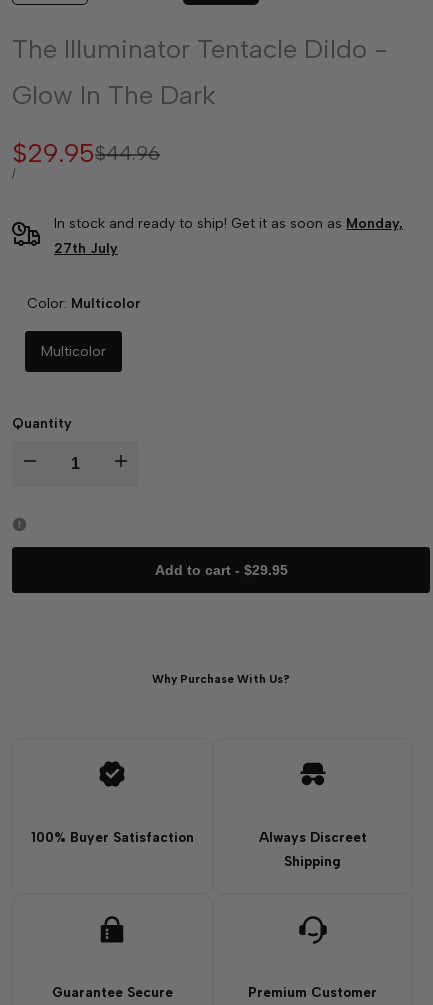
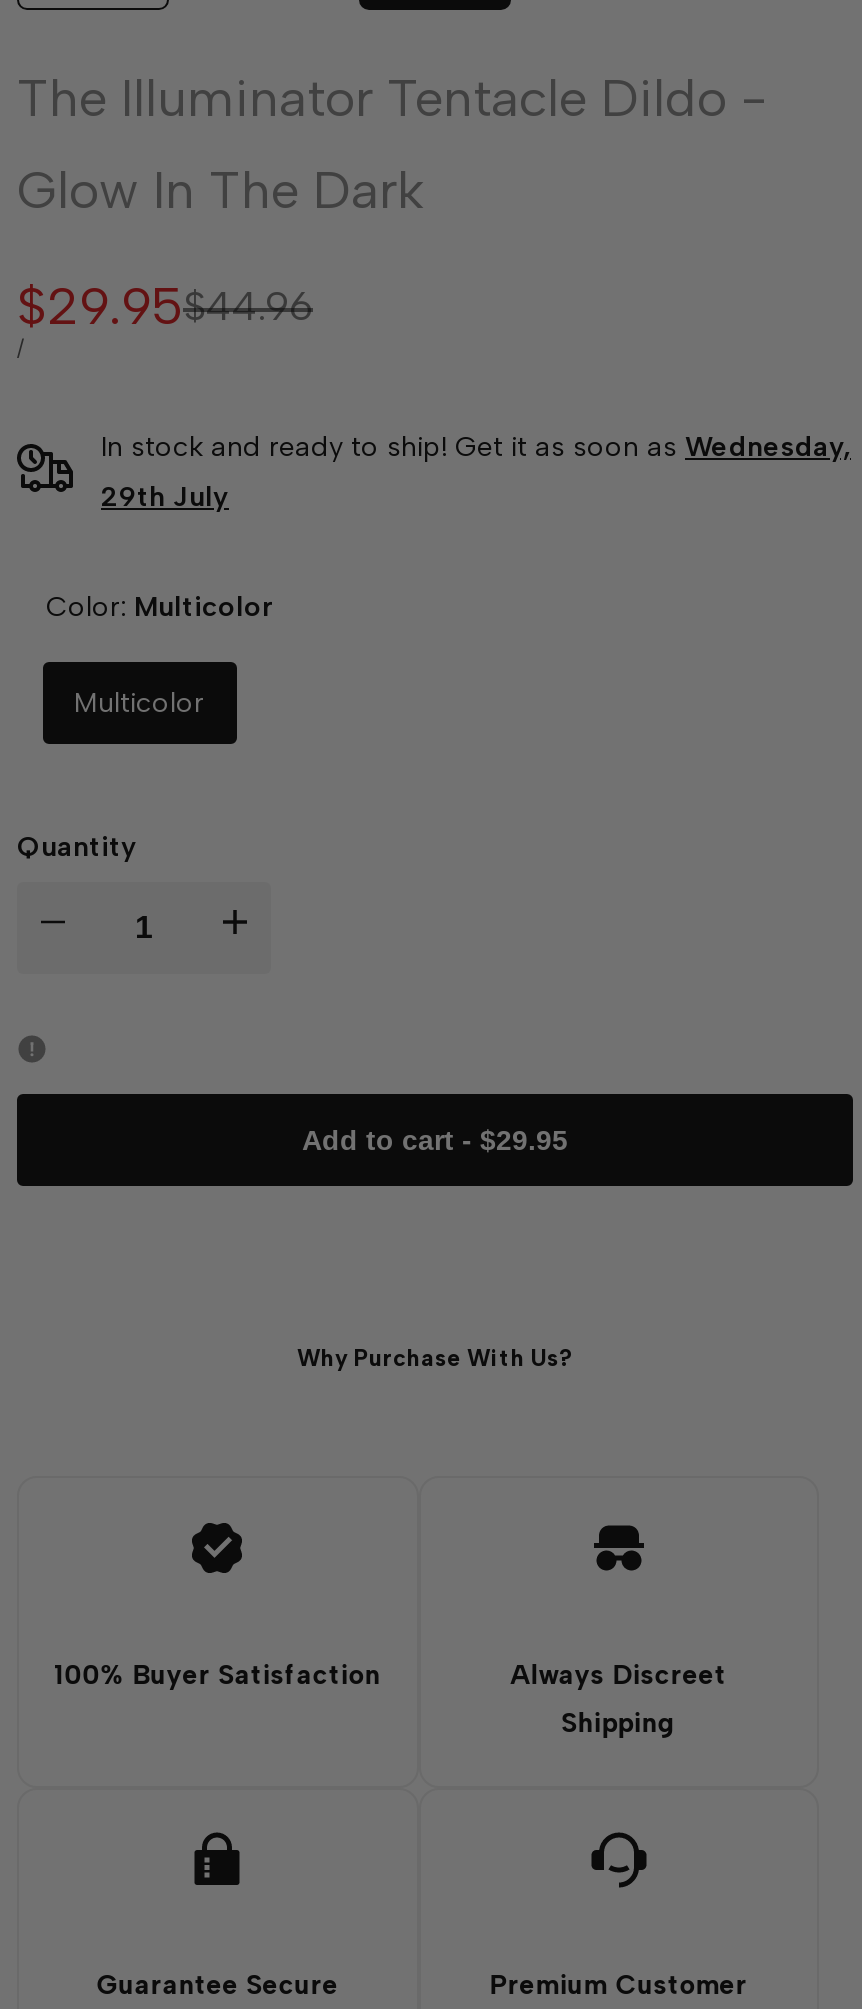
- In stock and ready to ship! Get it as soon as Monday,
+ In stock and ready to ship! Get it as soon as Wednesday,

- 27th July
+ 29th July
